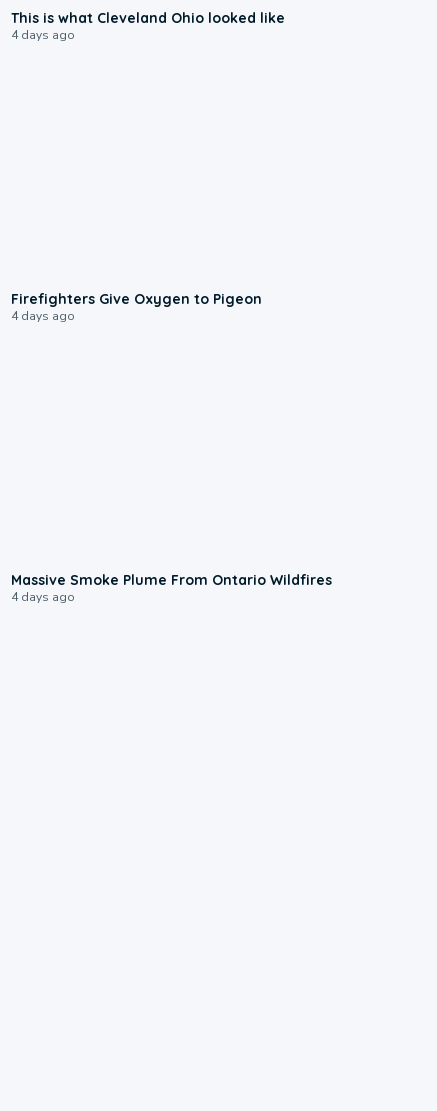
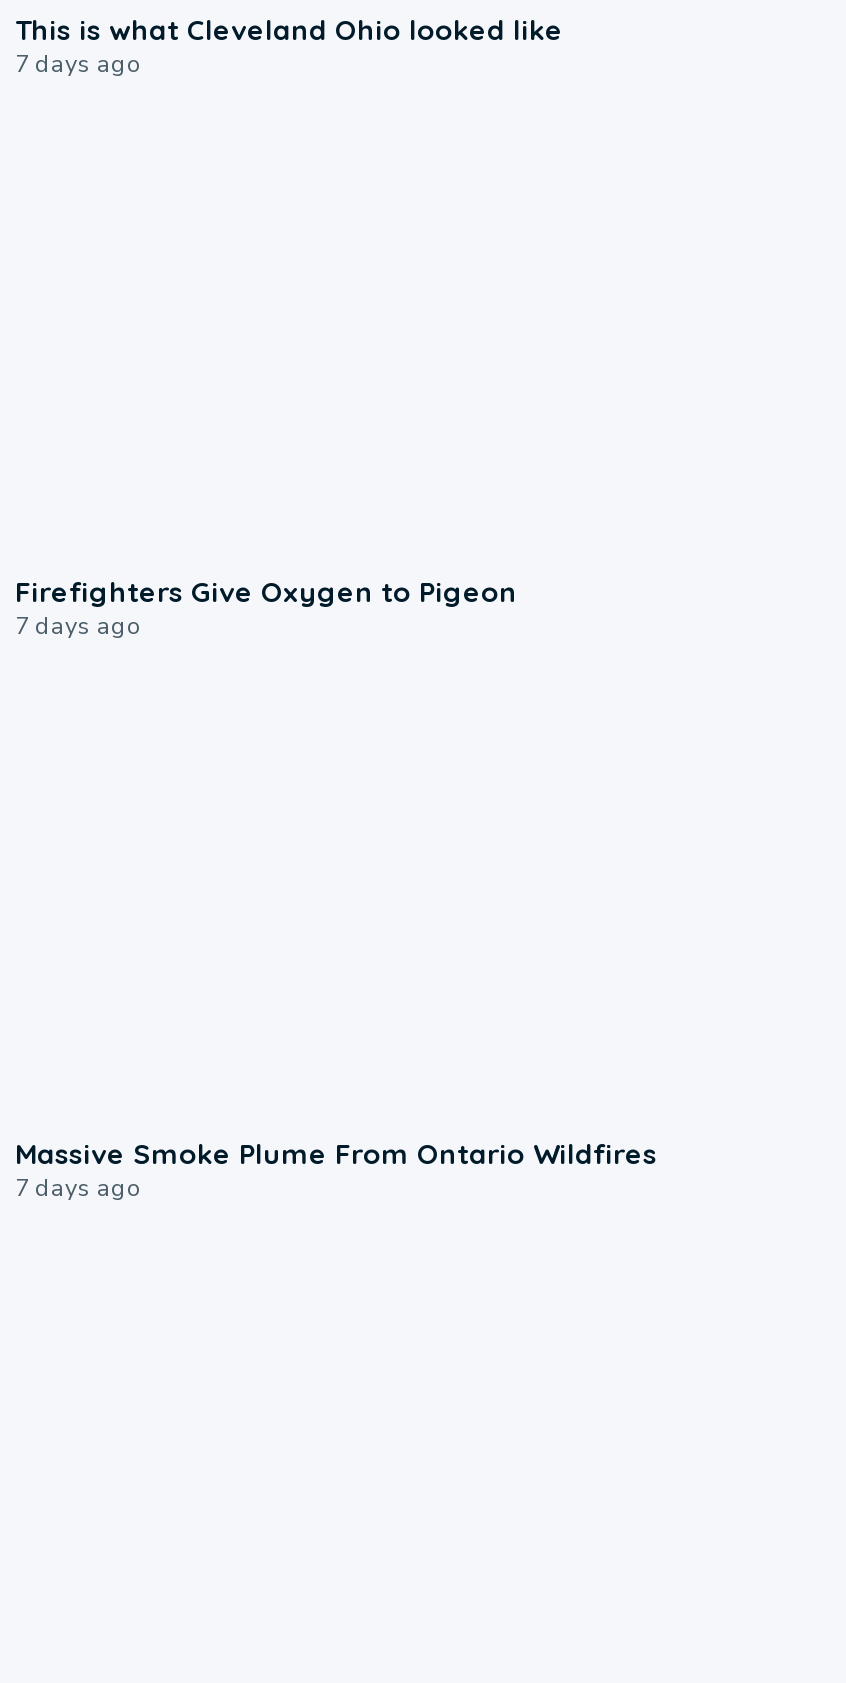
- 4 days ago
+ 7 days ago

- 4 days ago
+ 7 days ago

- 4 days ago
+ 7 days ago
